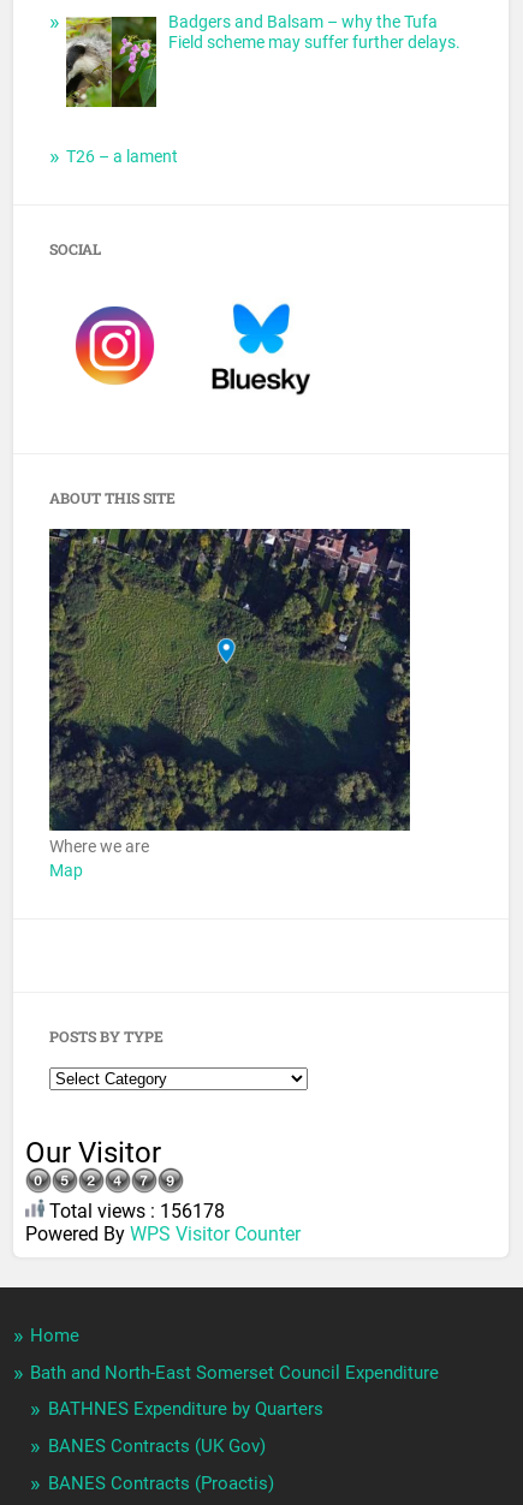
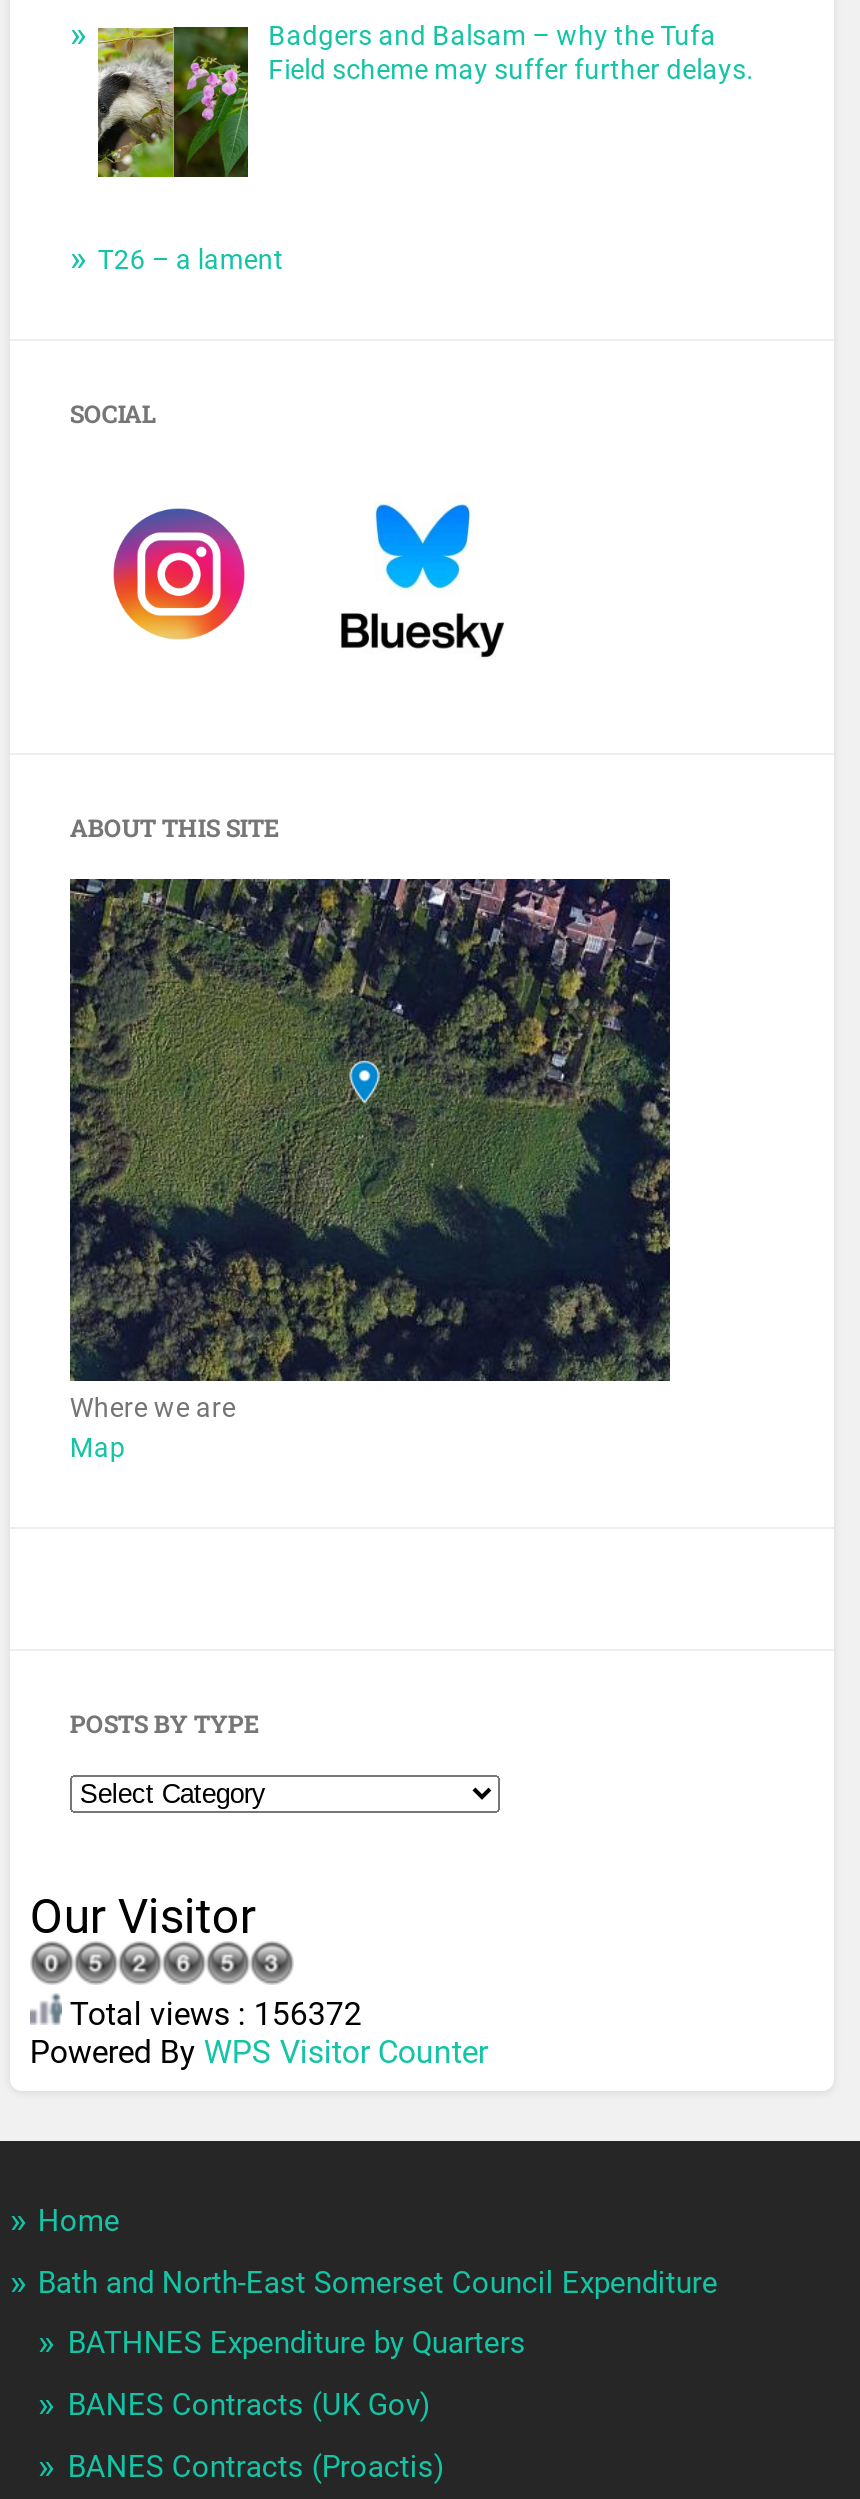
- Total views : 156178
+ Total views : 156372
